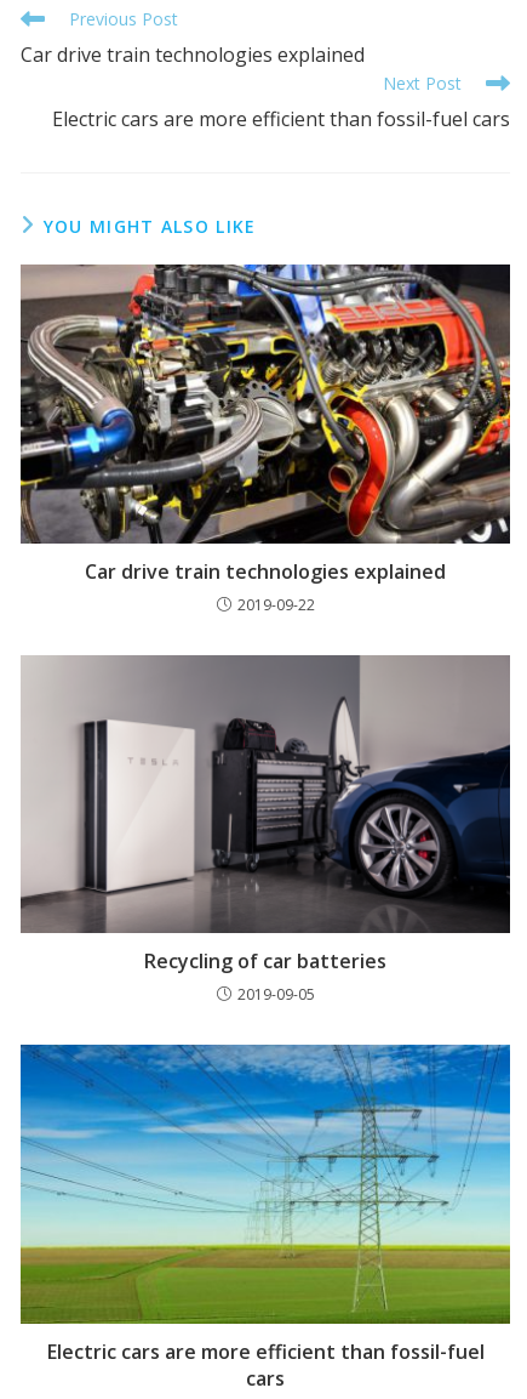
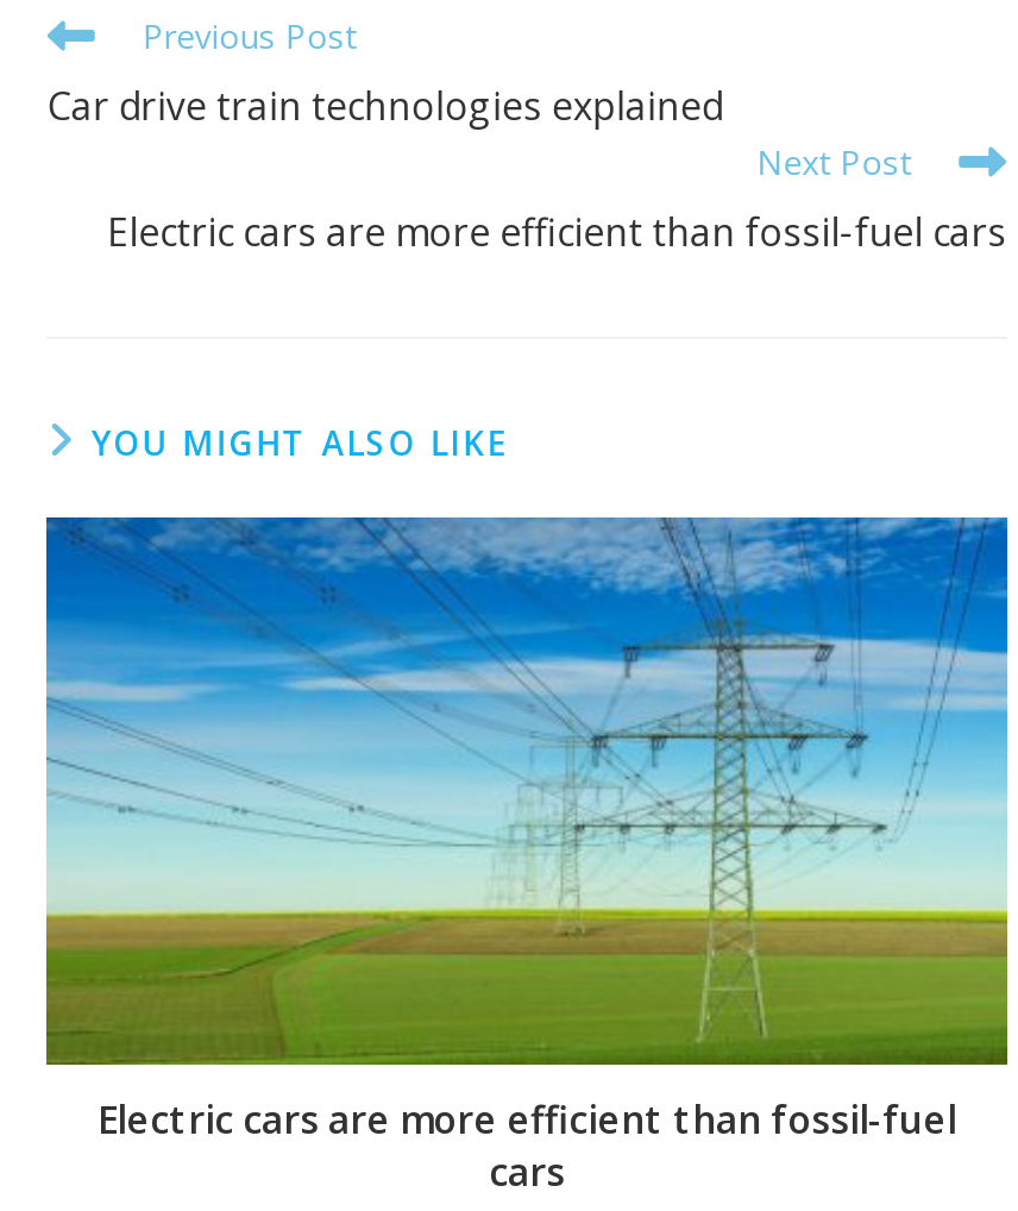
- [image]
- Car drive train technologies explained
- 2019-09-22

- [image]
- Recycling of car batteries
- 2019-09-05
